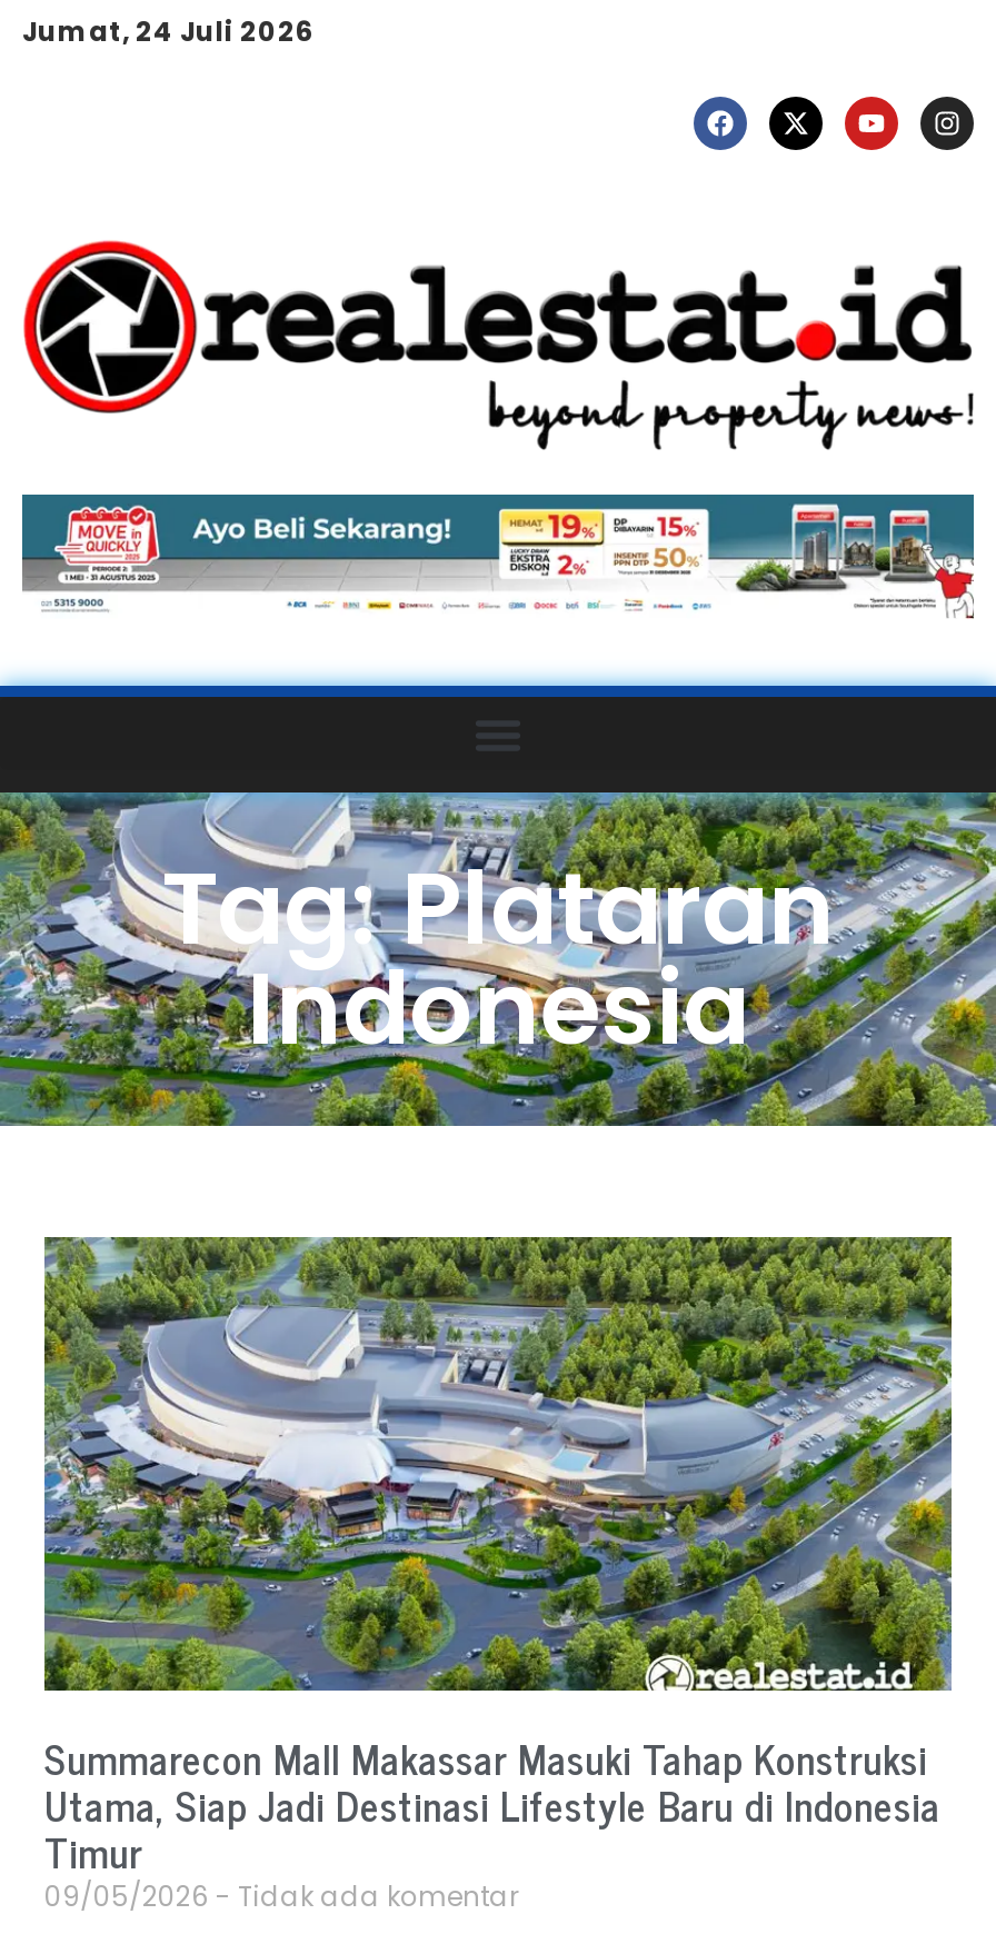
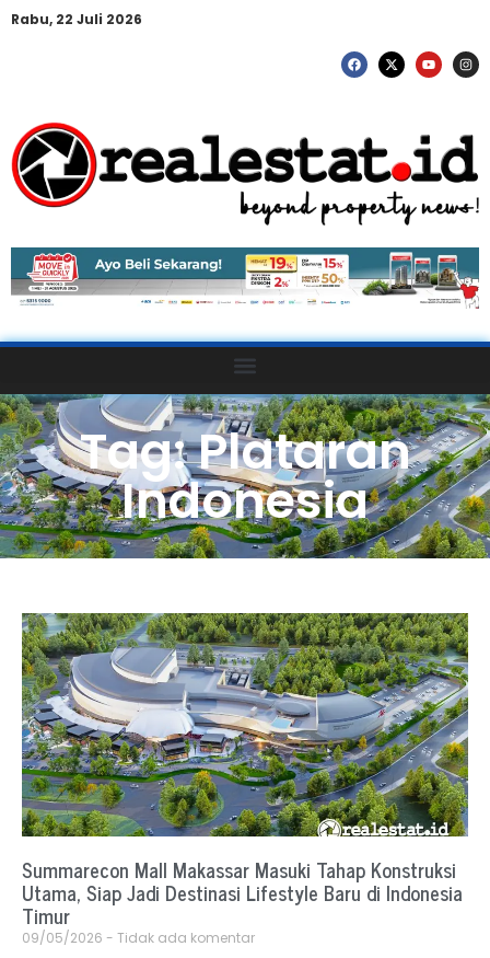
- Jumat, 24 Juli 2026
+ Rabu, 22 Juli 2026
